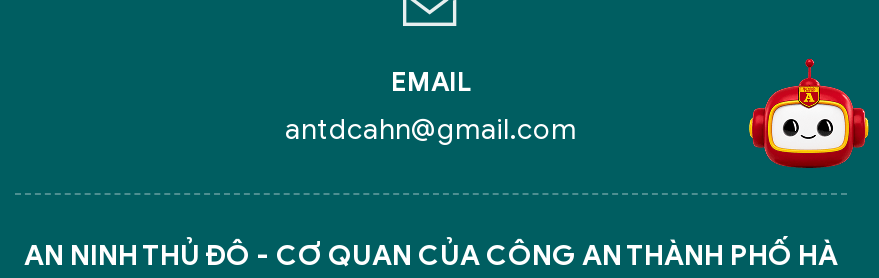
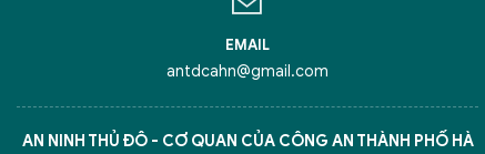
- [image]
